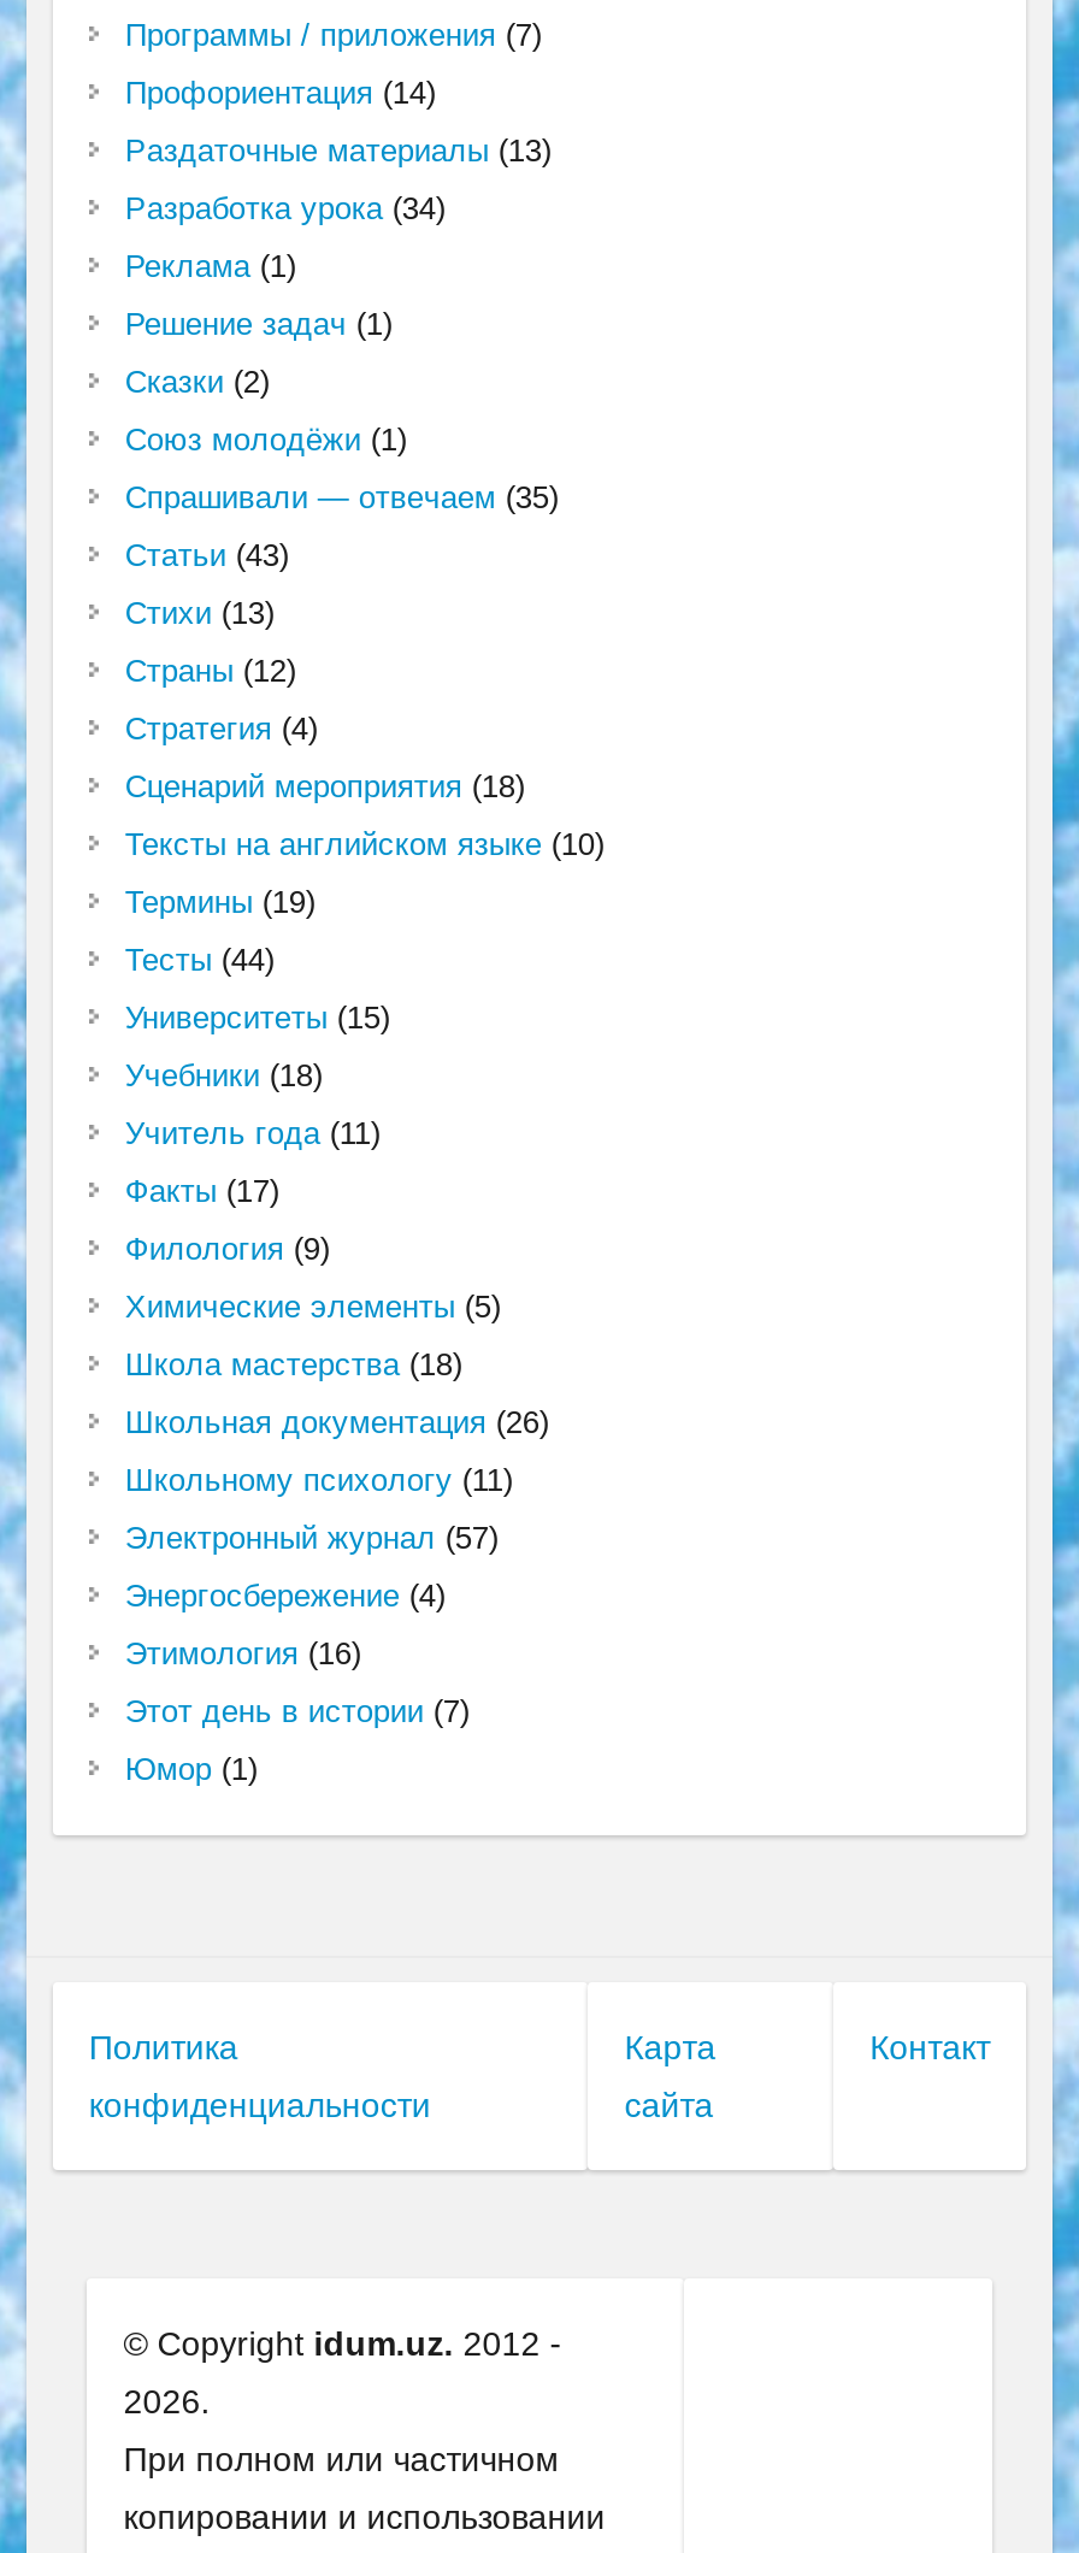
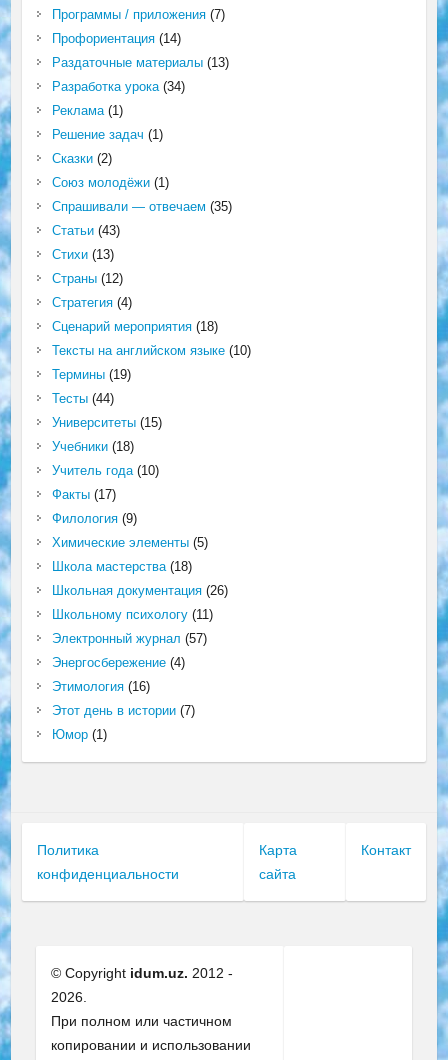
- Учитель года (11)
+ Учитель года (10)
